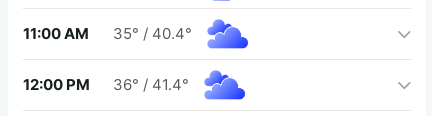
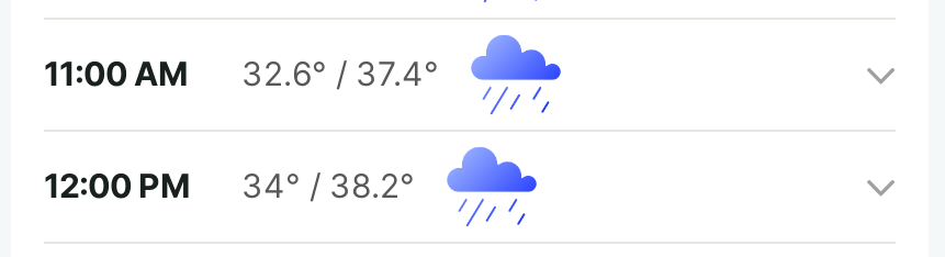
- [image]
- 11:00 AM 35° / 40.4°
+ [image]
+ 11:00 AM 32.6° / 37.4°

- [image]
- 12:00 PM 36° / 41.4°
+ [image]
+ 12:00 PM 34° / 38.2°
